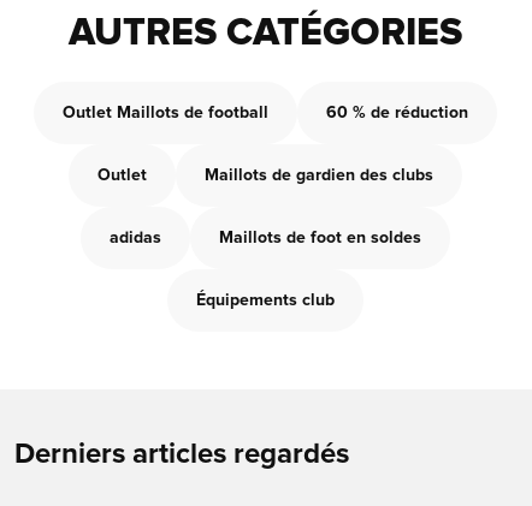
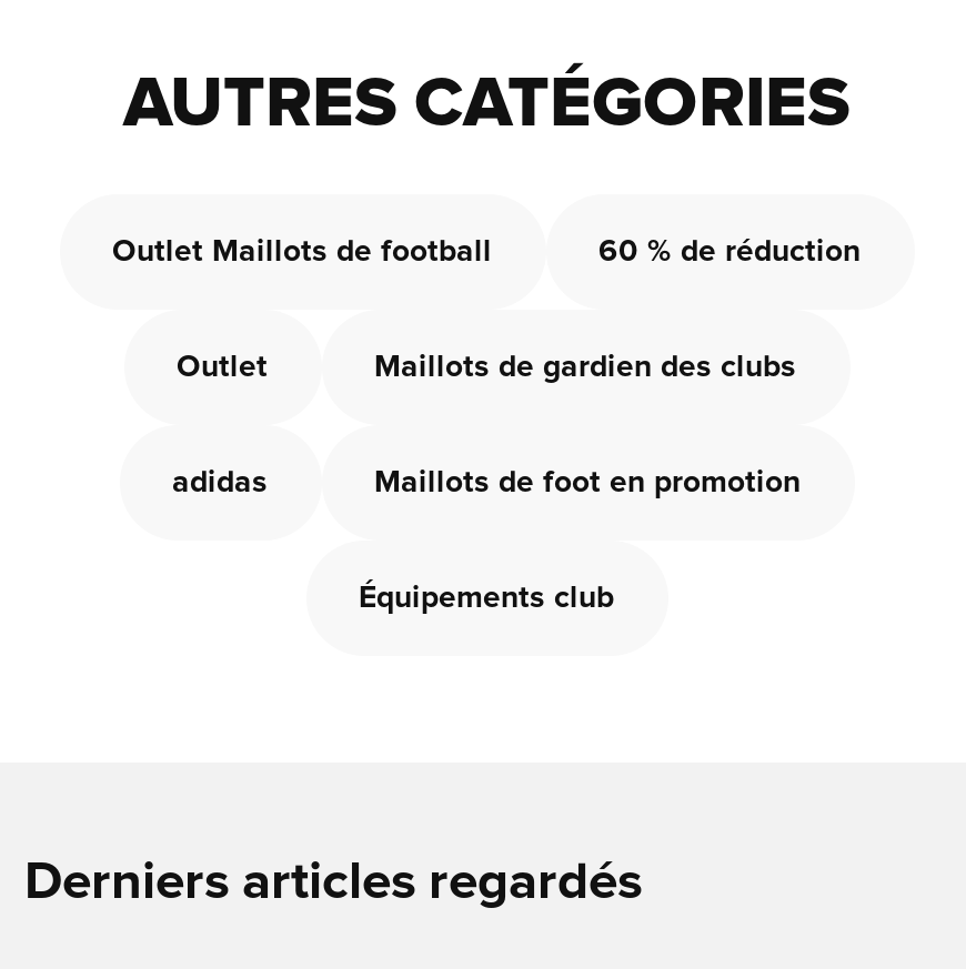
- Maillots de foot en soldes
+ Maillots de foot en promotion
